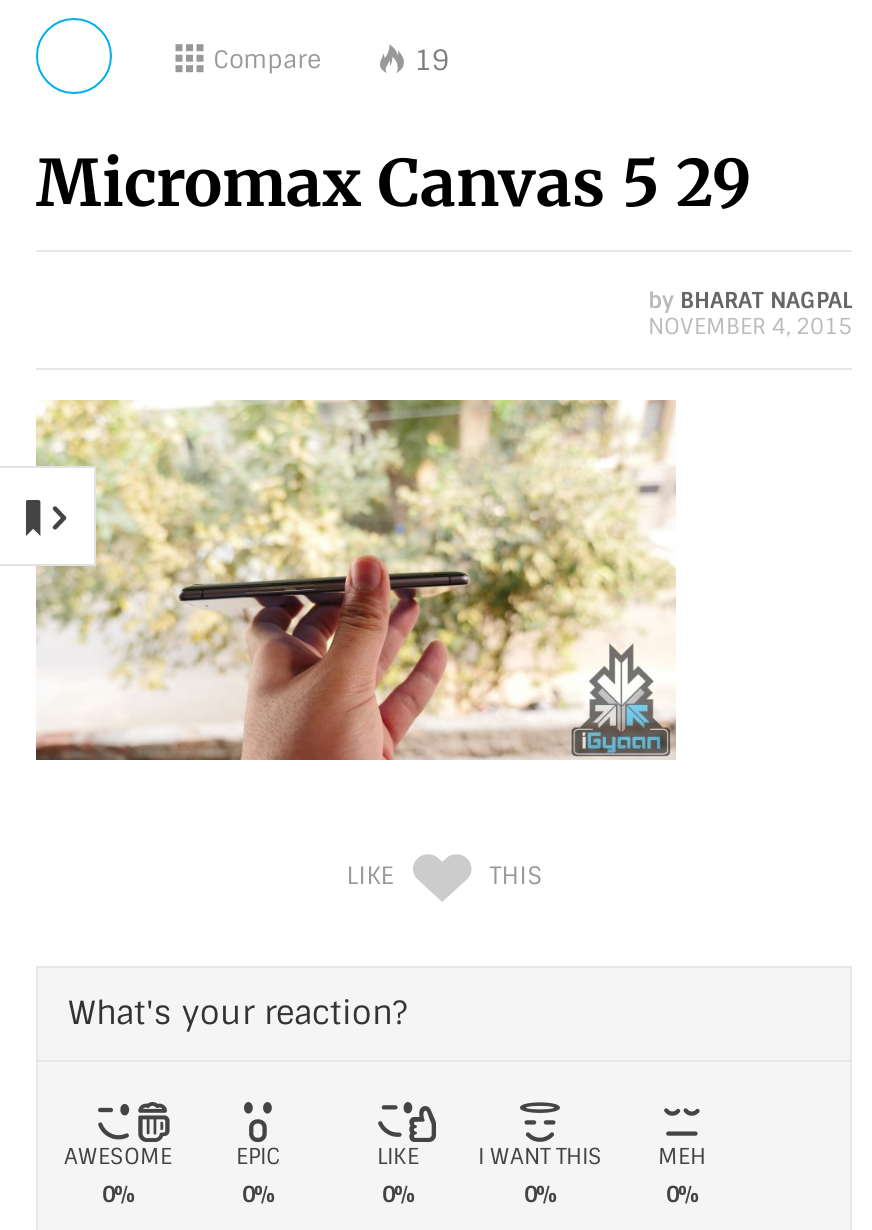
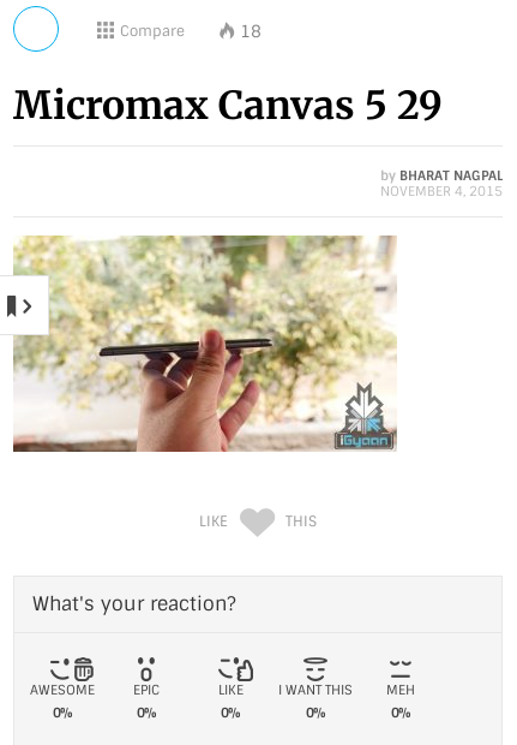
- 19
+ 18
